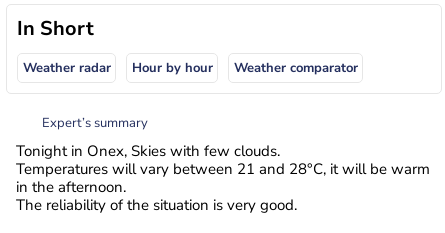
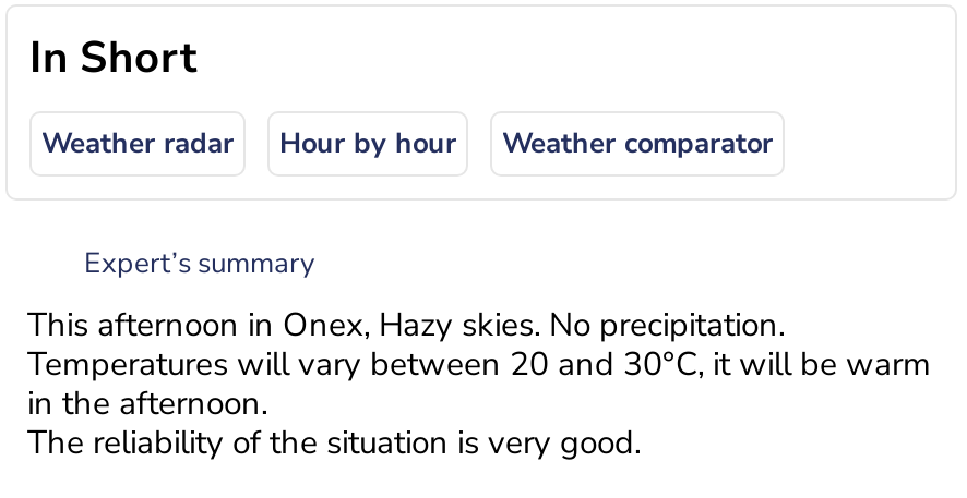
- Tonight in Onex, Skies with few clouds.
- Temperatures will vary between 21 and 28°C, it will be warm
+ This afternoon in Onex, Hazy skies. No precipitation.
+ Temperatures will vary between 20 and 30°C, it will be warm
